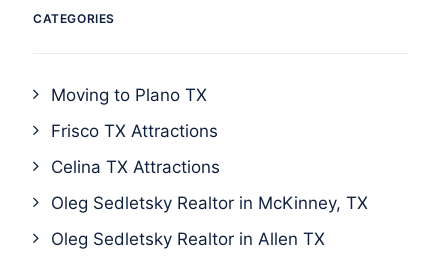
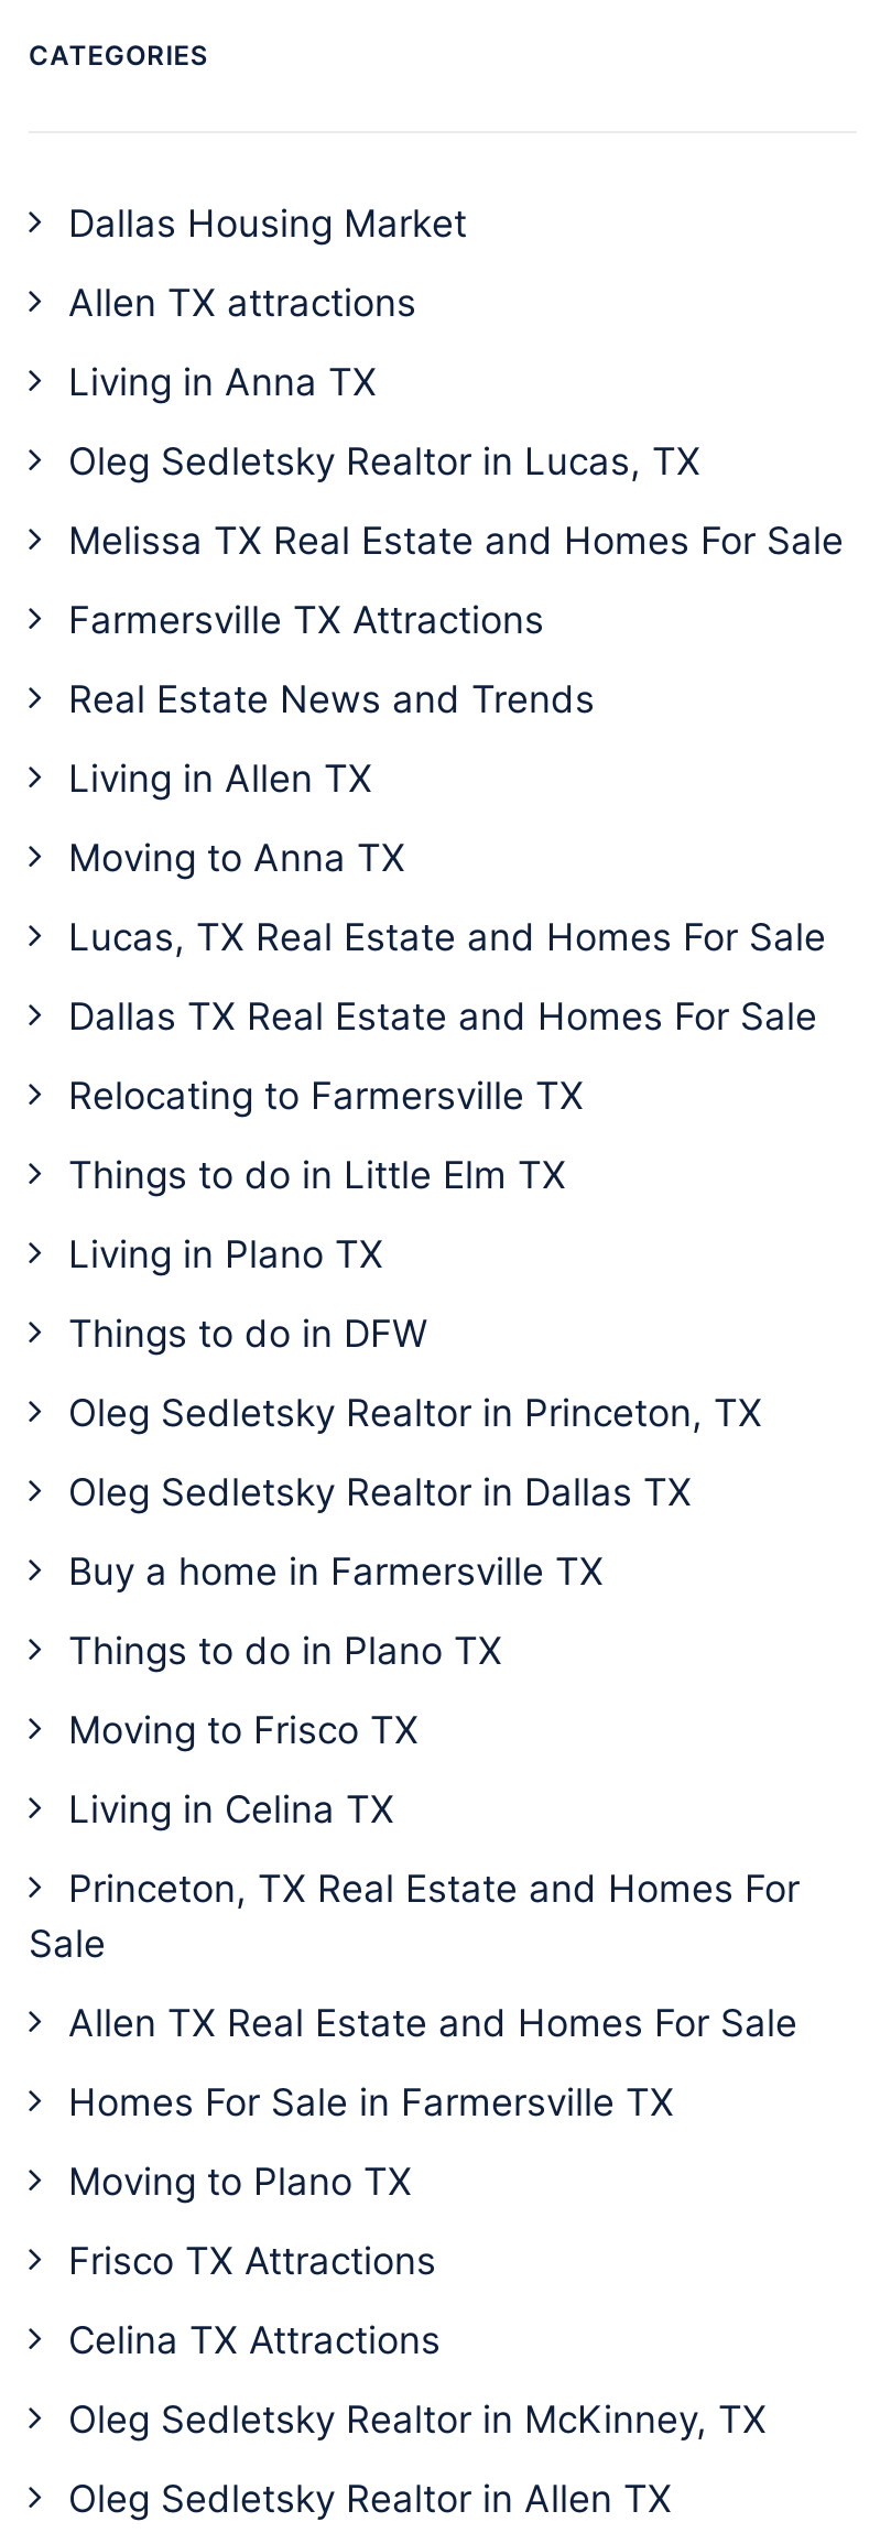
+ Dallas Housing Market
+ Allen TX attractions
+ Living in Anna TX
+ Oleg Sedletsky Realtor in Lucas, TX
+ Melissa TX Real Estate and Homes For Sale
+ Farmersville TX Attractions
+ Real Estate News and Trends
+ Living in Allen TX
+ Moving to Anna TX
+ Lucas, TX Real Estate and Homes For Sale
+ Dallas TX Real Estate and Homes For Sale
+ Relocating to Farmersville TX
+ Things to do in Little Elm TX
+ Living in Plano TX
+ Things to do in DFW
+ Oleg Sedletsky Realtor in Princeton, TX
+ Oleg Sedletsky Realtor in Dallas TX
+ Buy a home in Farmersville TX
+ Things to do in Plano TX
+ Moving to Frisco TX
+ Living in Celina TX
+ Princeton, TX Real Estate and Homes For
+ Sale
+ Allen TX Real Estate and Homes For Sale
+ Homes For Sale in Farmersville TX
